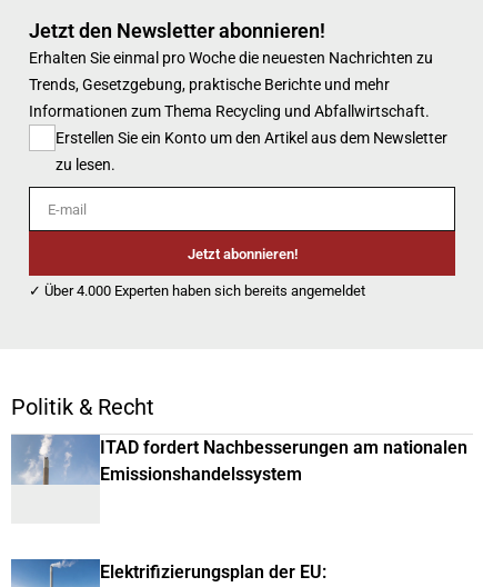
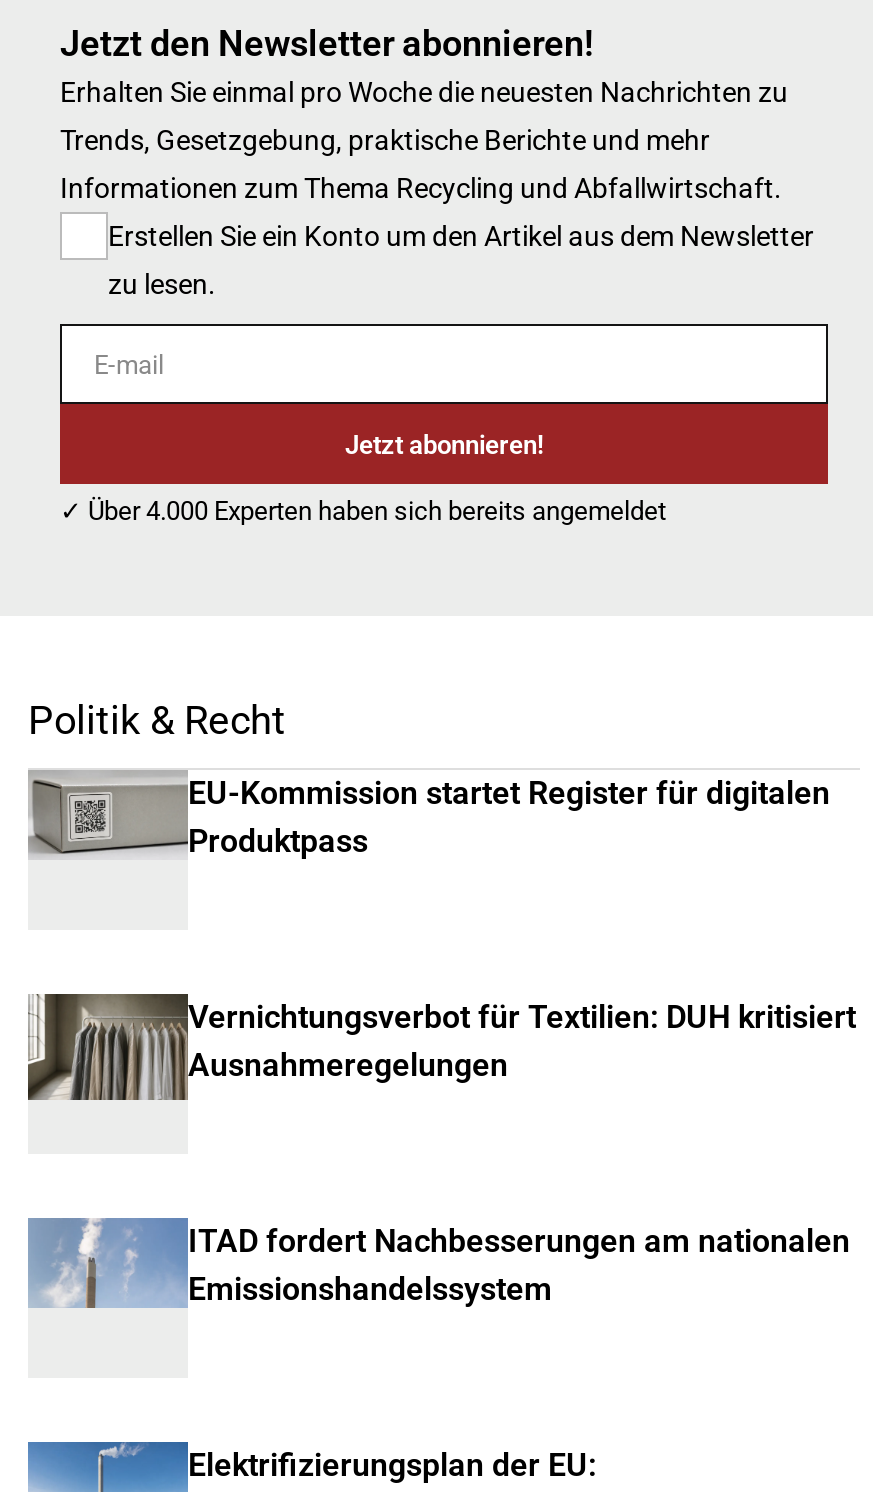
+ [image]
+ Vernichtungsverbot für Textilien: DUH kritisiert
+ Ausnahmeregelungen

+ [image]
+ EU-Kommission startet Register für digitalen
+ Produktpass
